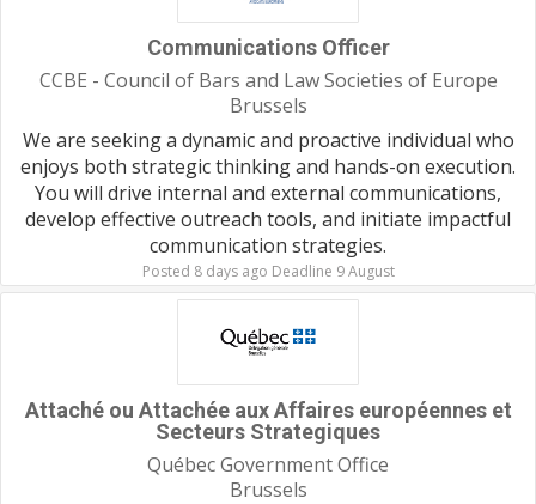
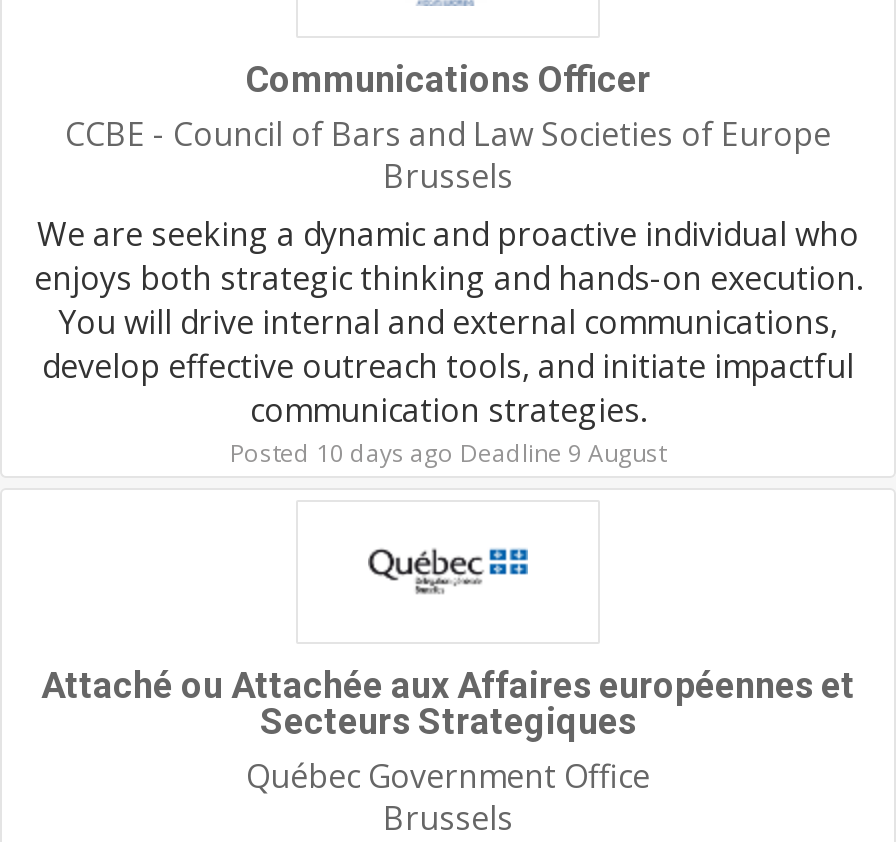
- Posted 8 days ago Deadline 9 August
+ Posted 10 days ago Deadline 9 August
